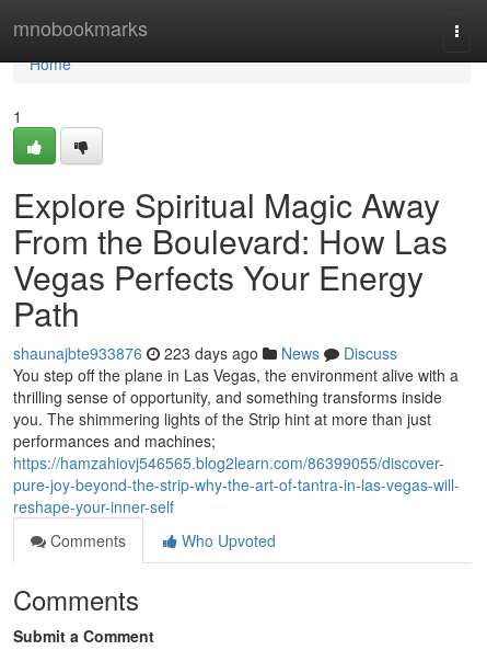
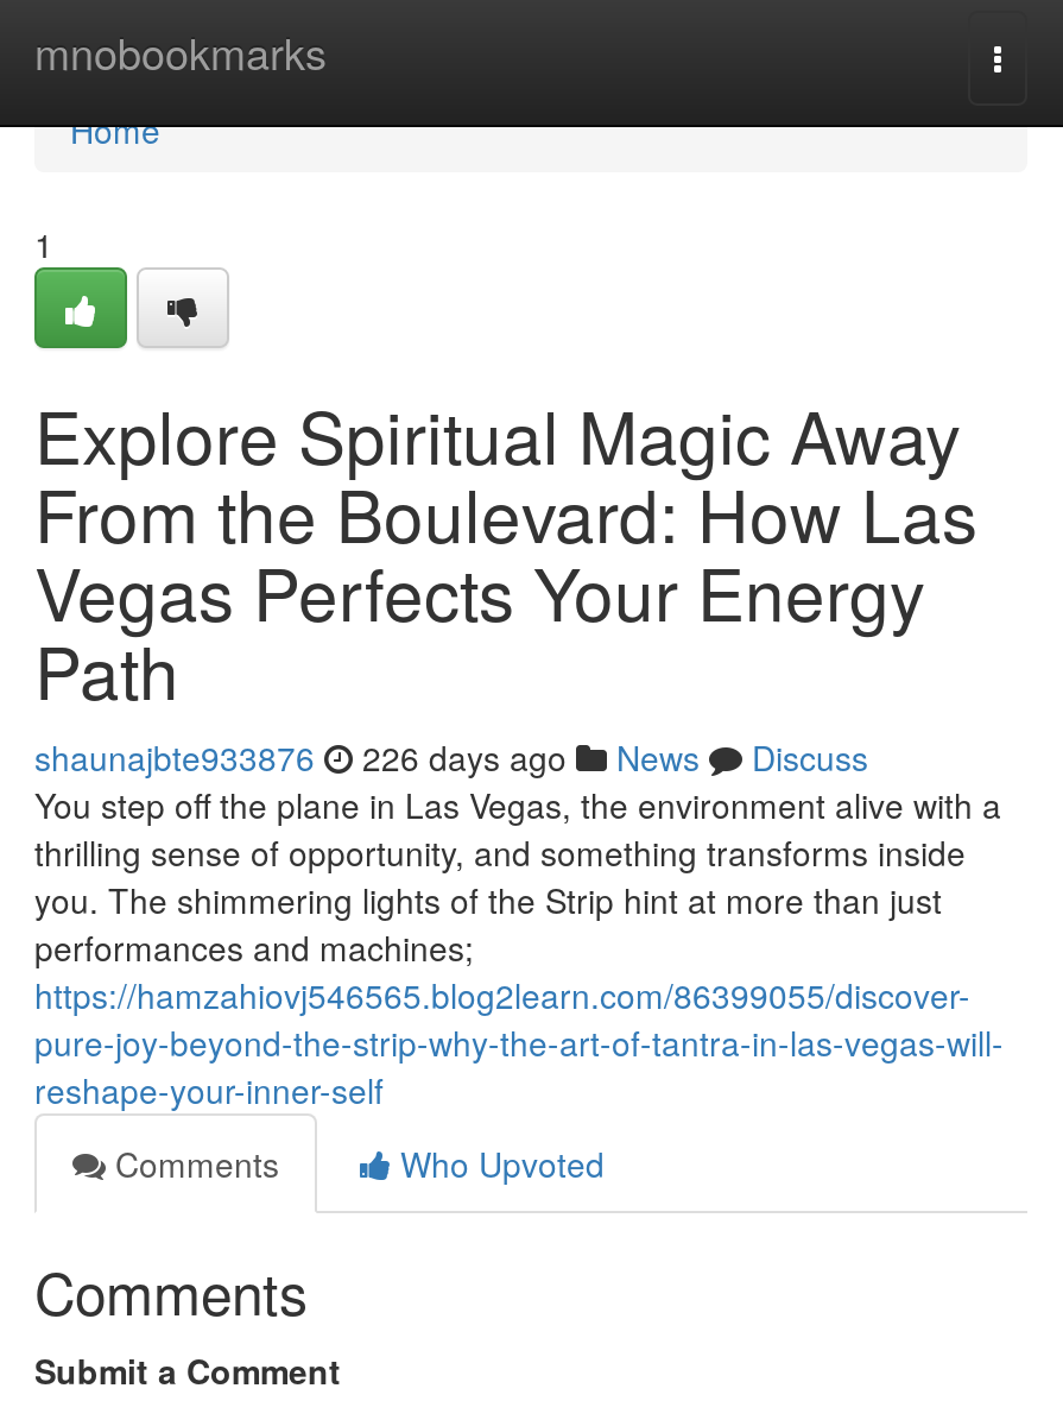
- shaunajbte933876 223 days ago News Discuss
+ shaunajbte933876 226 days ago News Discuss
